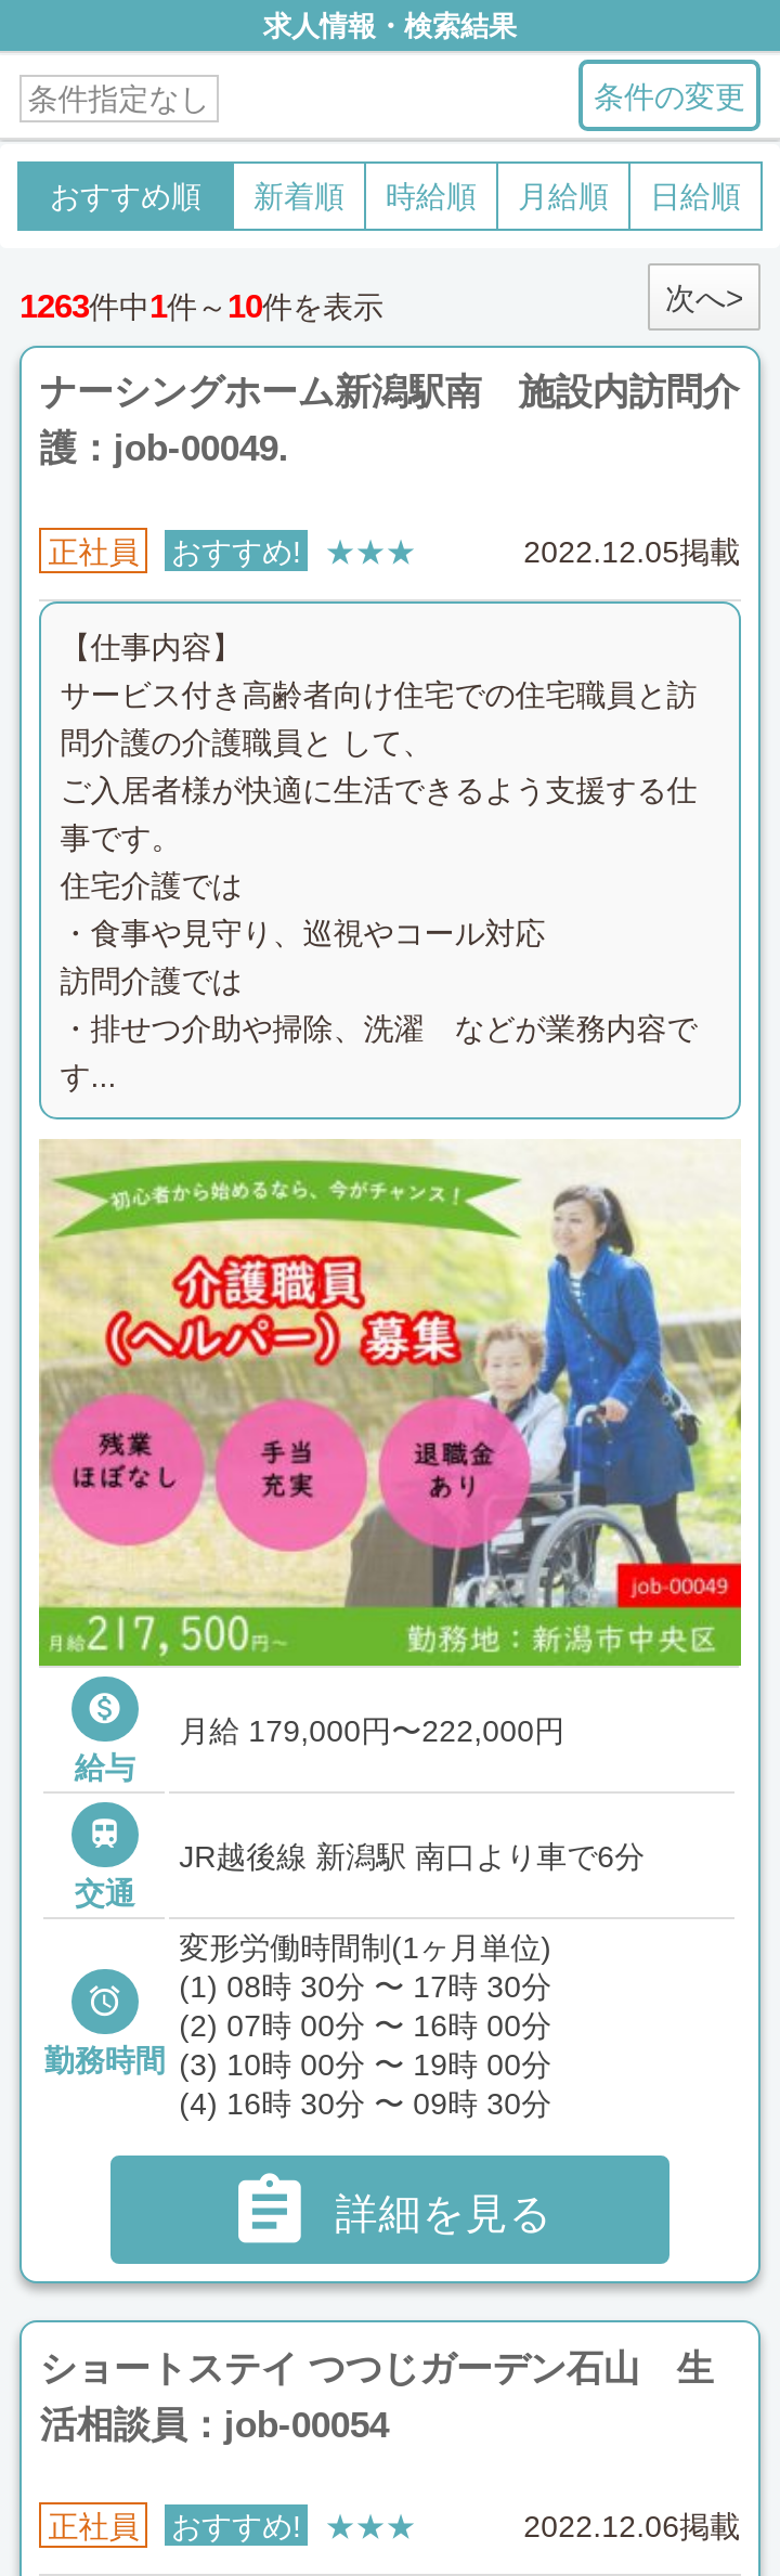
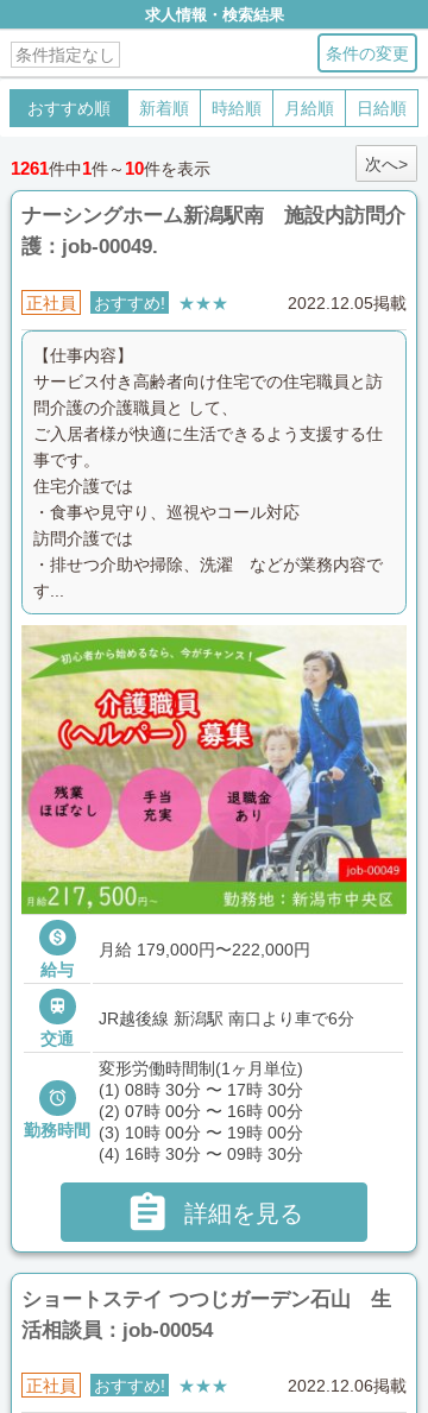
- 1263件中1件～10件を表示
+ 1261件中1件～10件を表示
